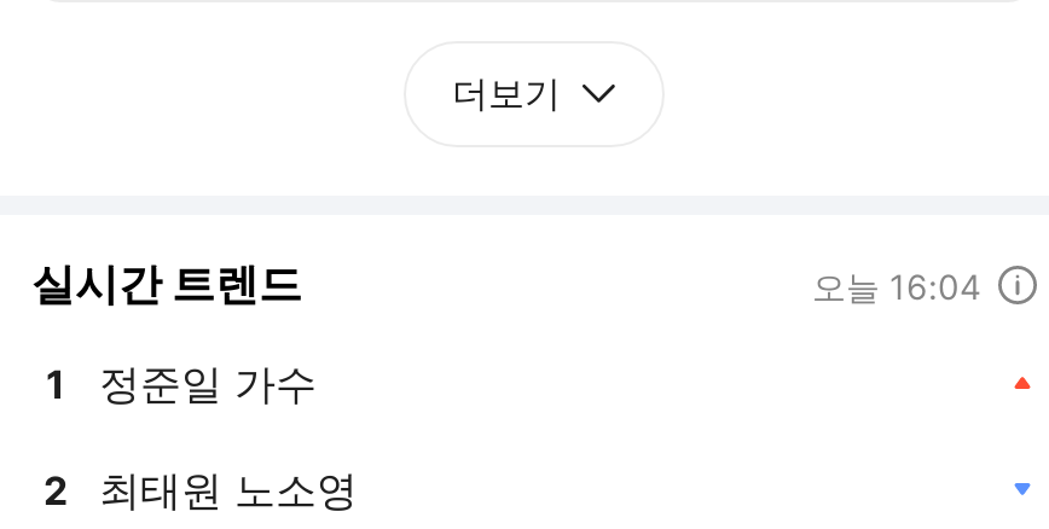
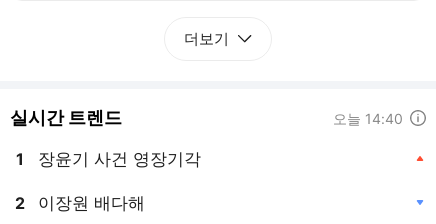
- 오늘 16:04
+ 오늘 14:40

- 정준일 가수
+ 장윤기 사건 영장기각

- 최태원 노소영
+ 이장원 배다해
